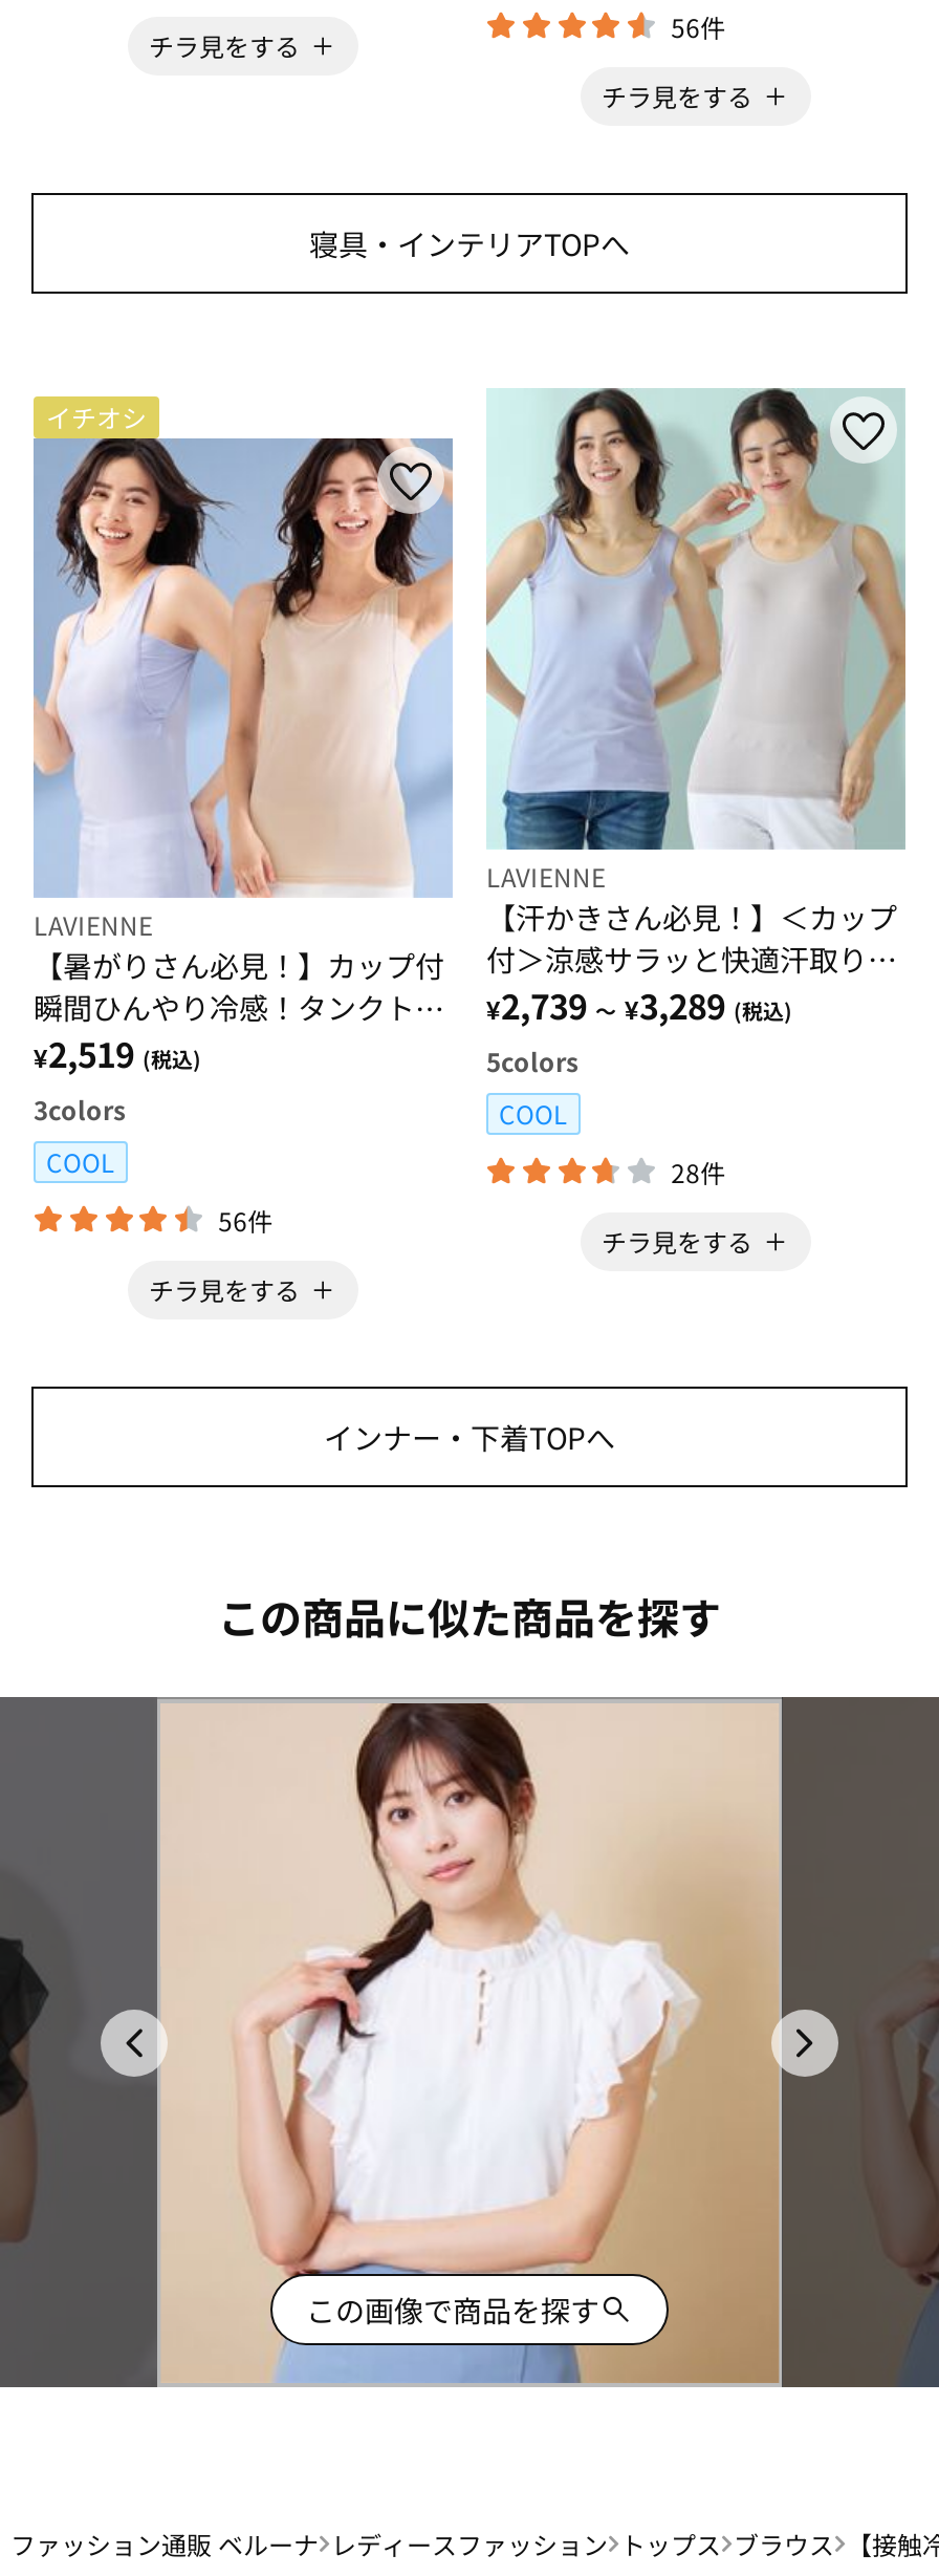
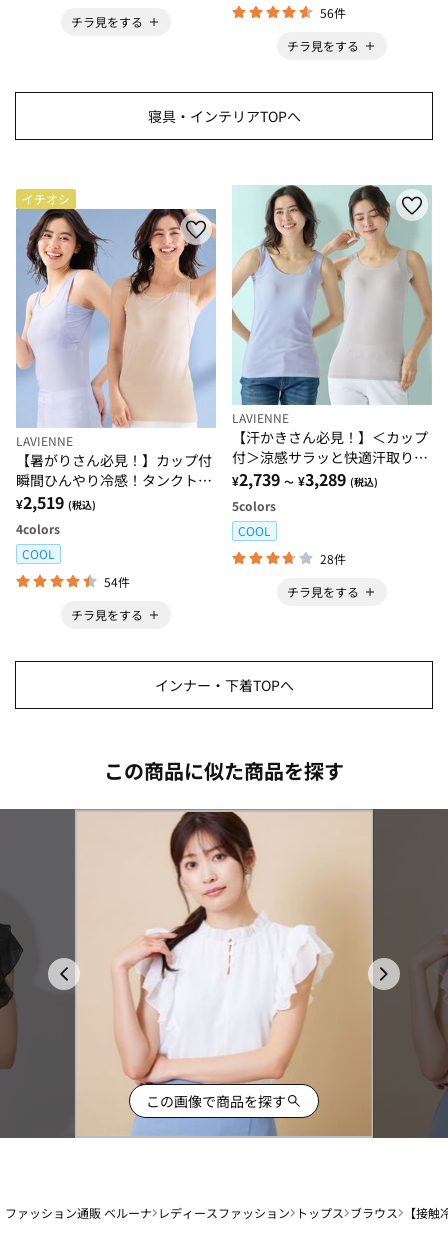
- 3colors
+ 4colors

- 56件
+ 54件
